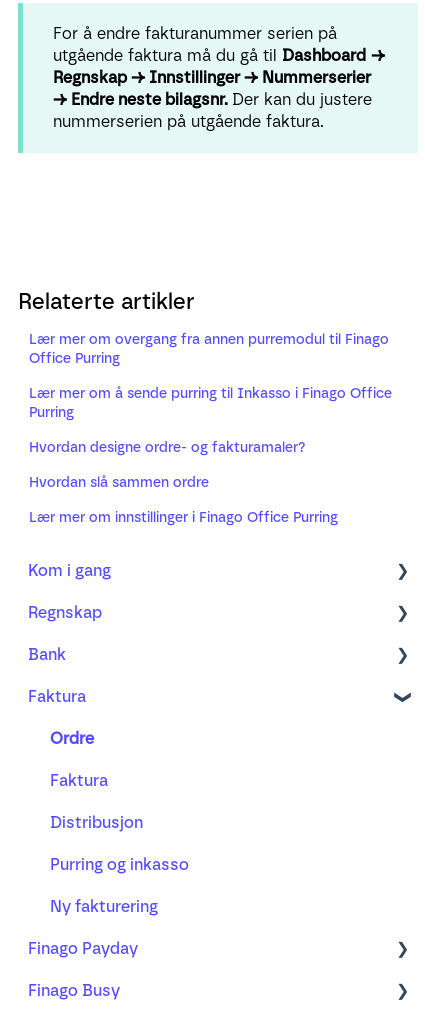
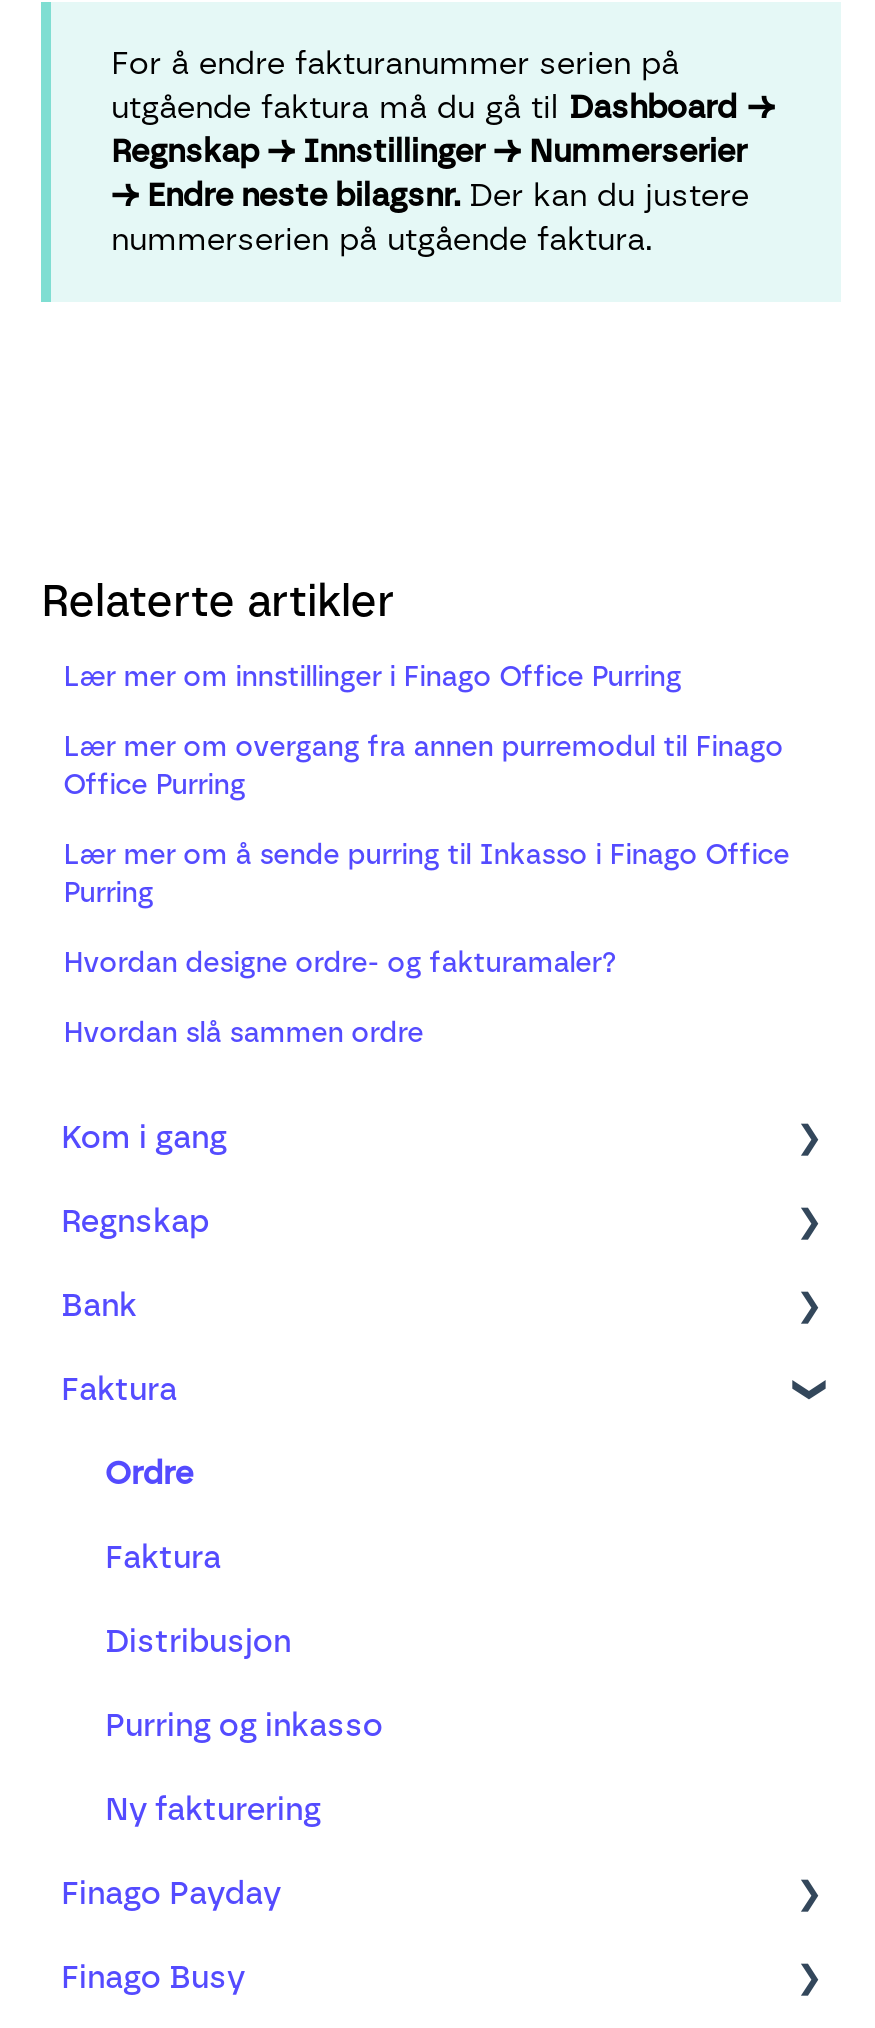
moved down: Lær mer om overgang fra annen purremodul til Finago | Office Purring | Lær mer om å sende purring til Inkasso i Finago Office | Purring | Hvordan designe ordre- og fakturamaler? | Hvordan slå sammen ordre

moved up: Lær mer om innstillinger i Finago Office Purring
